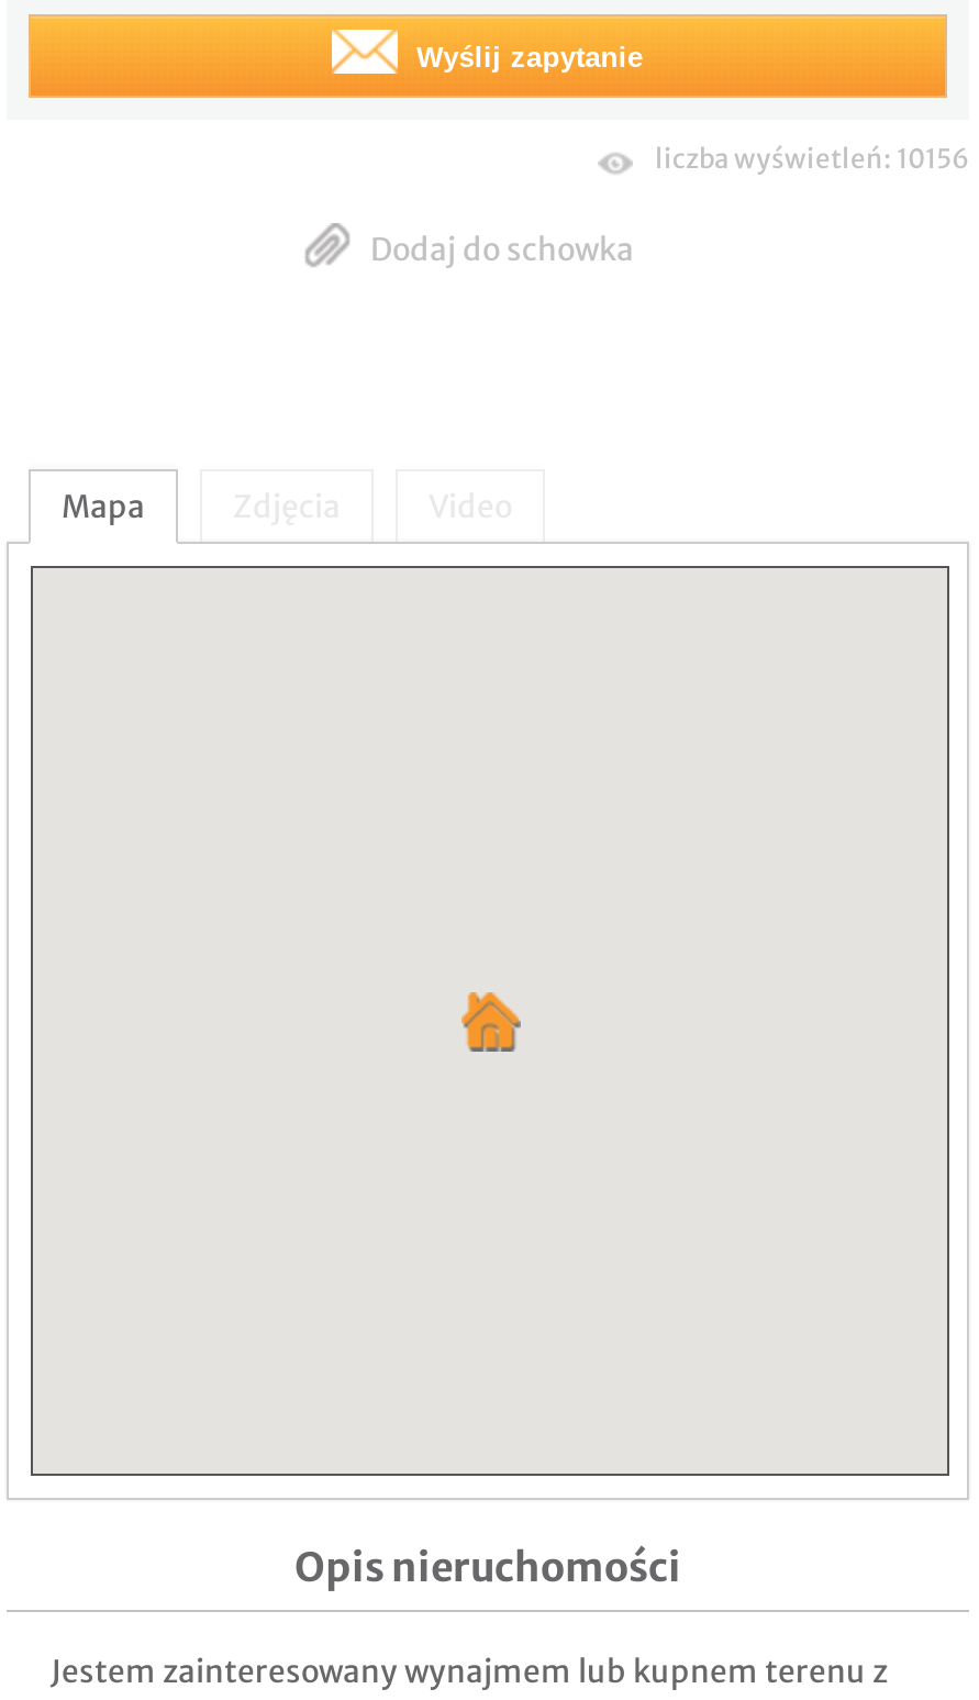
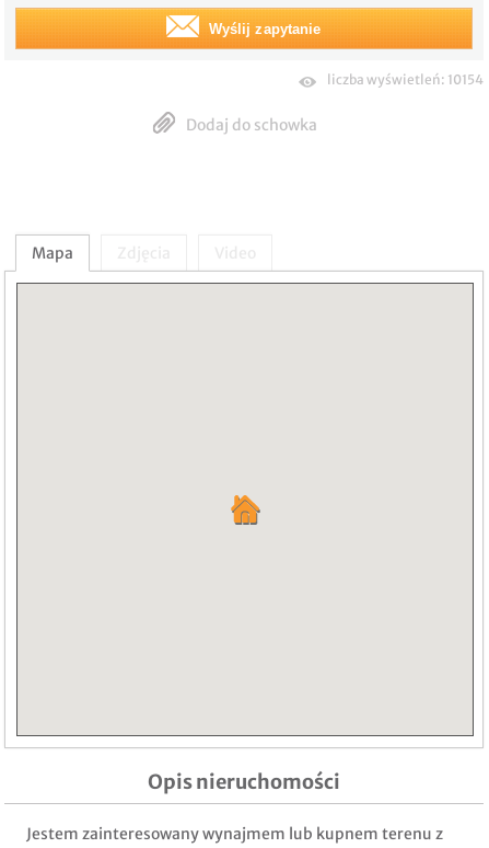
- liczba wyświetleń: 10156
+ liczba wyświetleń: 10154
